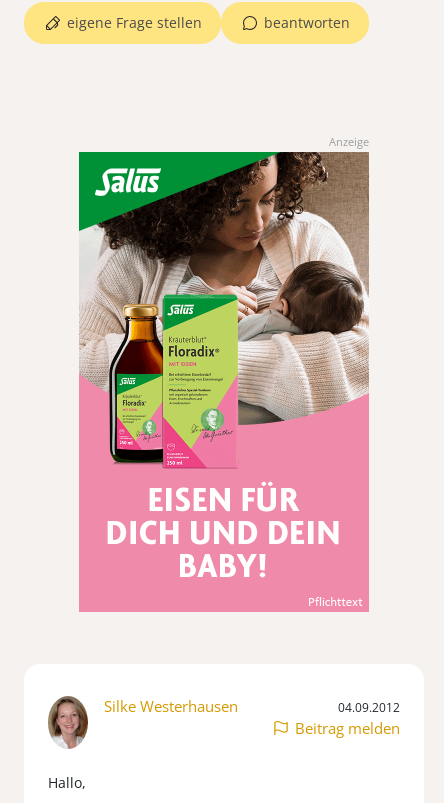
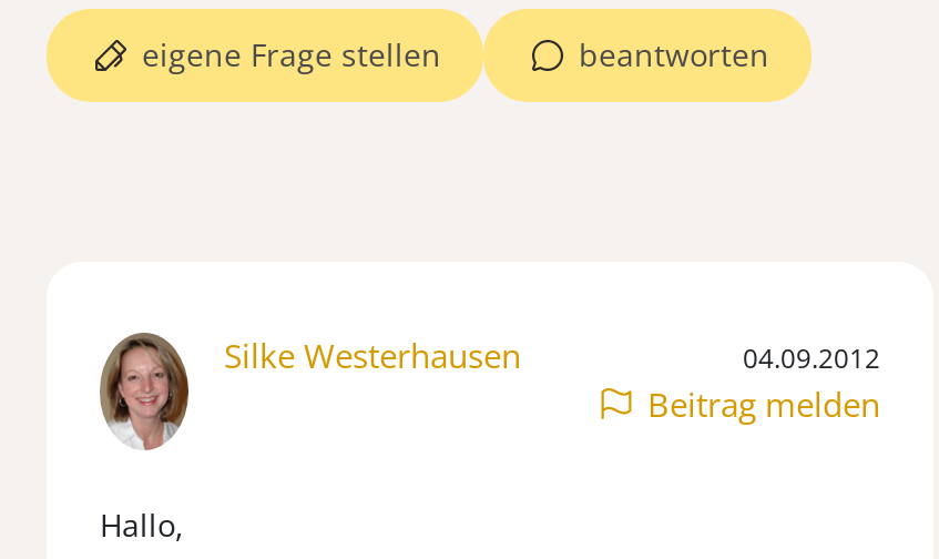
- Anzeige

- [image]
